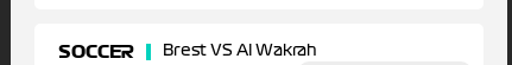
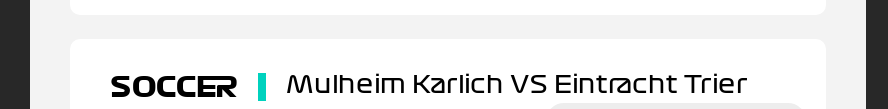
- Brest VS Al Wakrah
+ Mulheim Karlich VS Eintracht Trier
